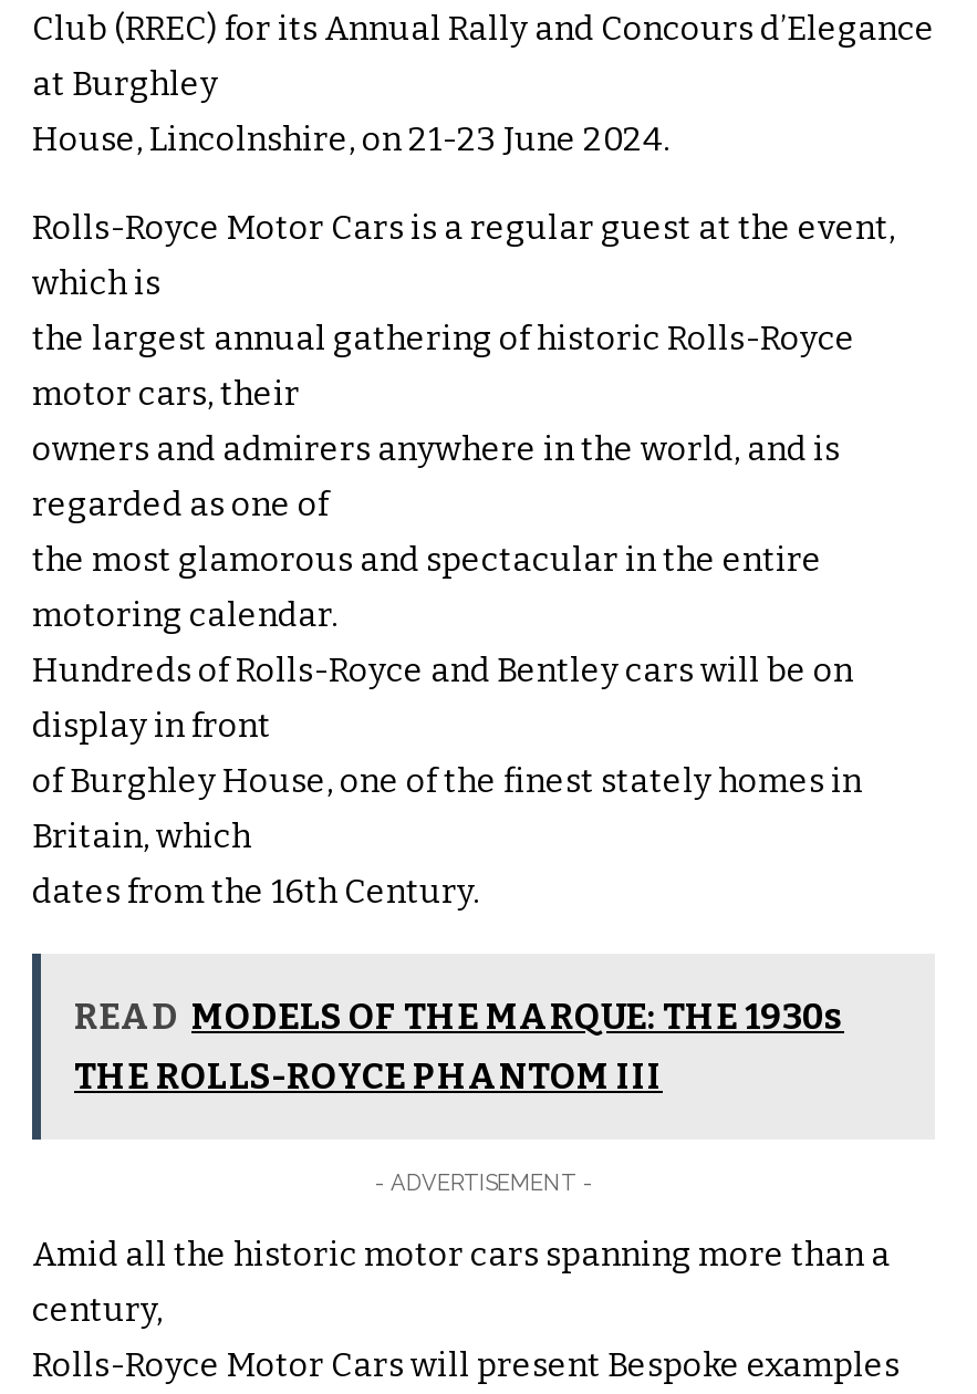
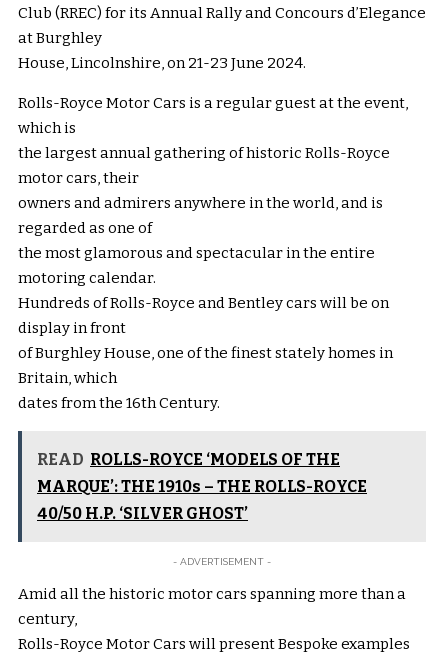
- READ MODELS OF THE MARQUE: THE 1930s
- THE ROLLS-ROYCE PHANTOM III
+ READ ROLLS-ROYCE ‘MODELS OF THE
+ MARQUE’: THE 1910s – THE ROLLS-ROYCE
+ 40/50 H.P. ‘SILVER GHOST’
